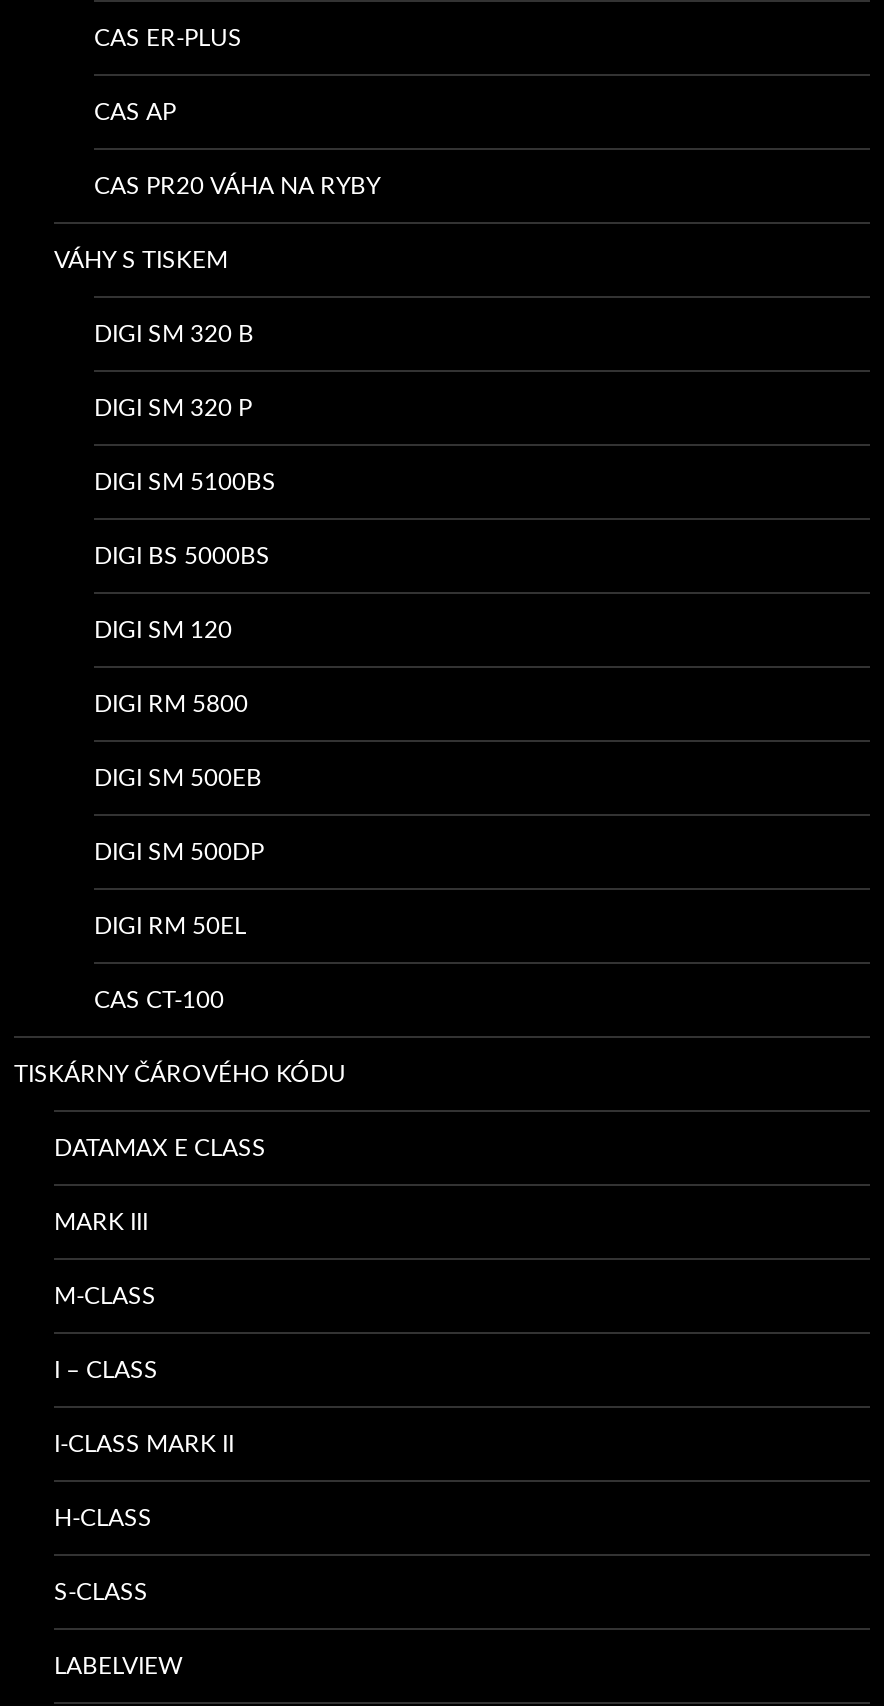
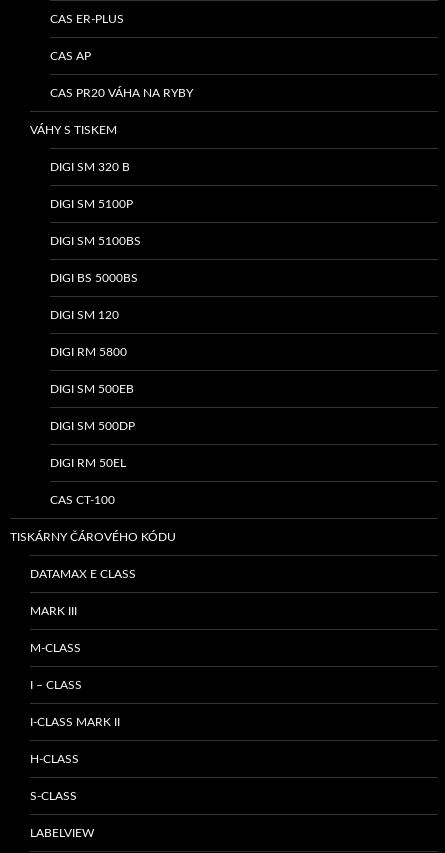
- DIGI SM 320 P
+ DIGI SM 5100P
